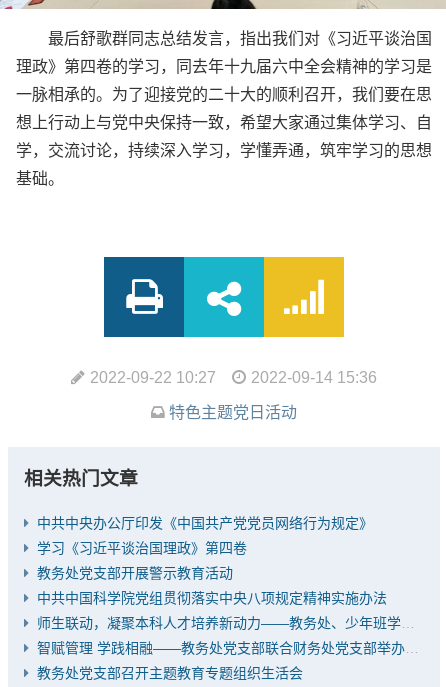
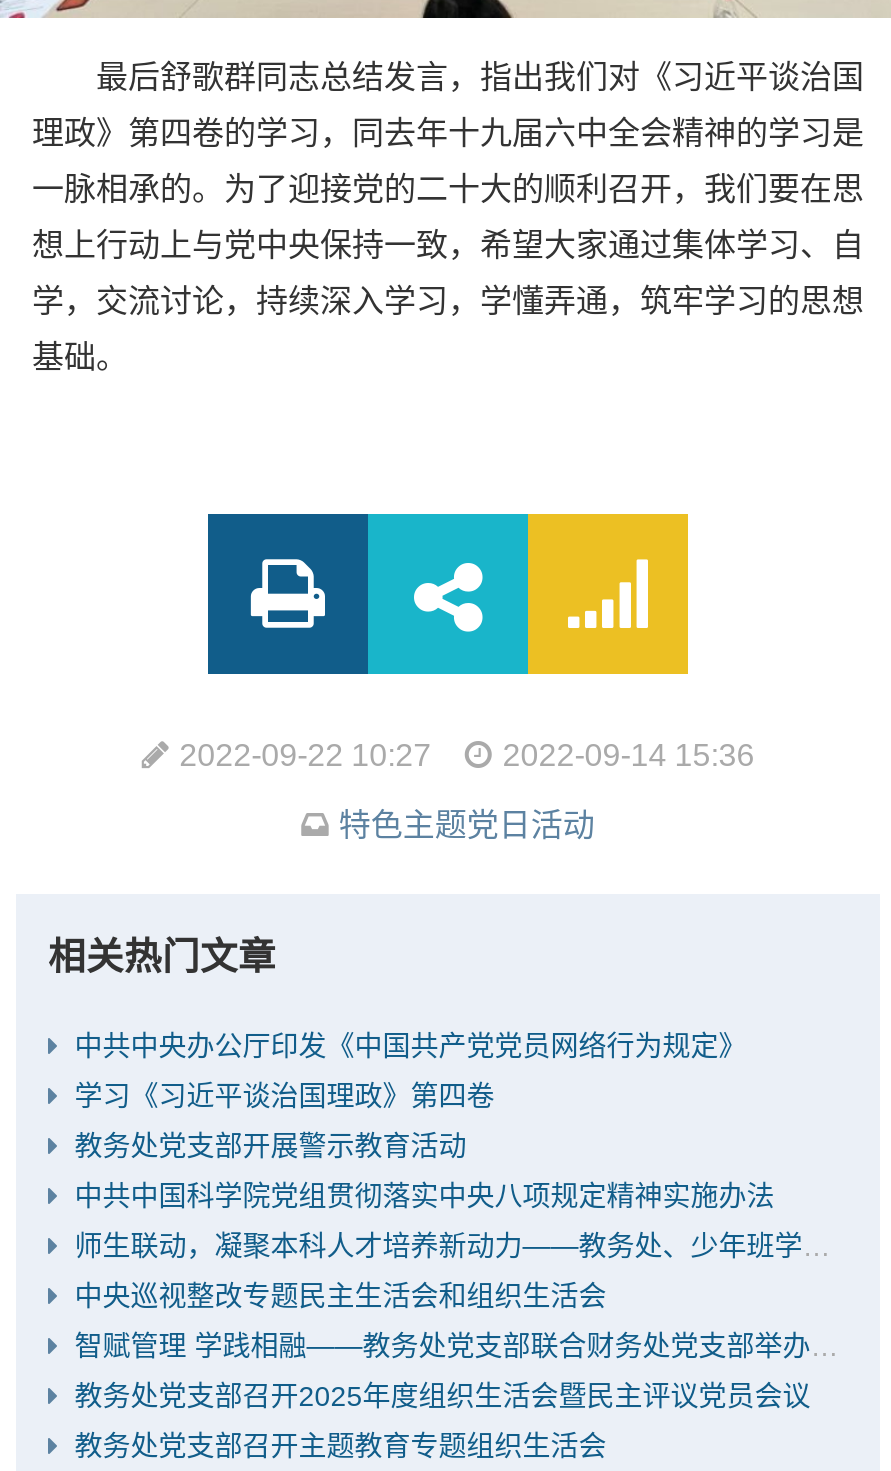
+ 中央巡视整改专题民主生活会和组织生活会

+ 教务处党支部召开2025年度组织生活会暨民主评议党员会议
